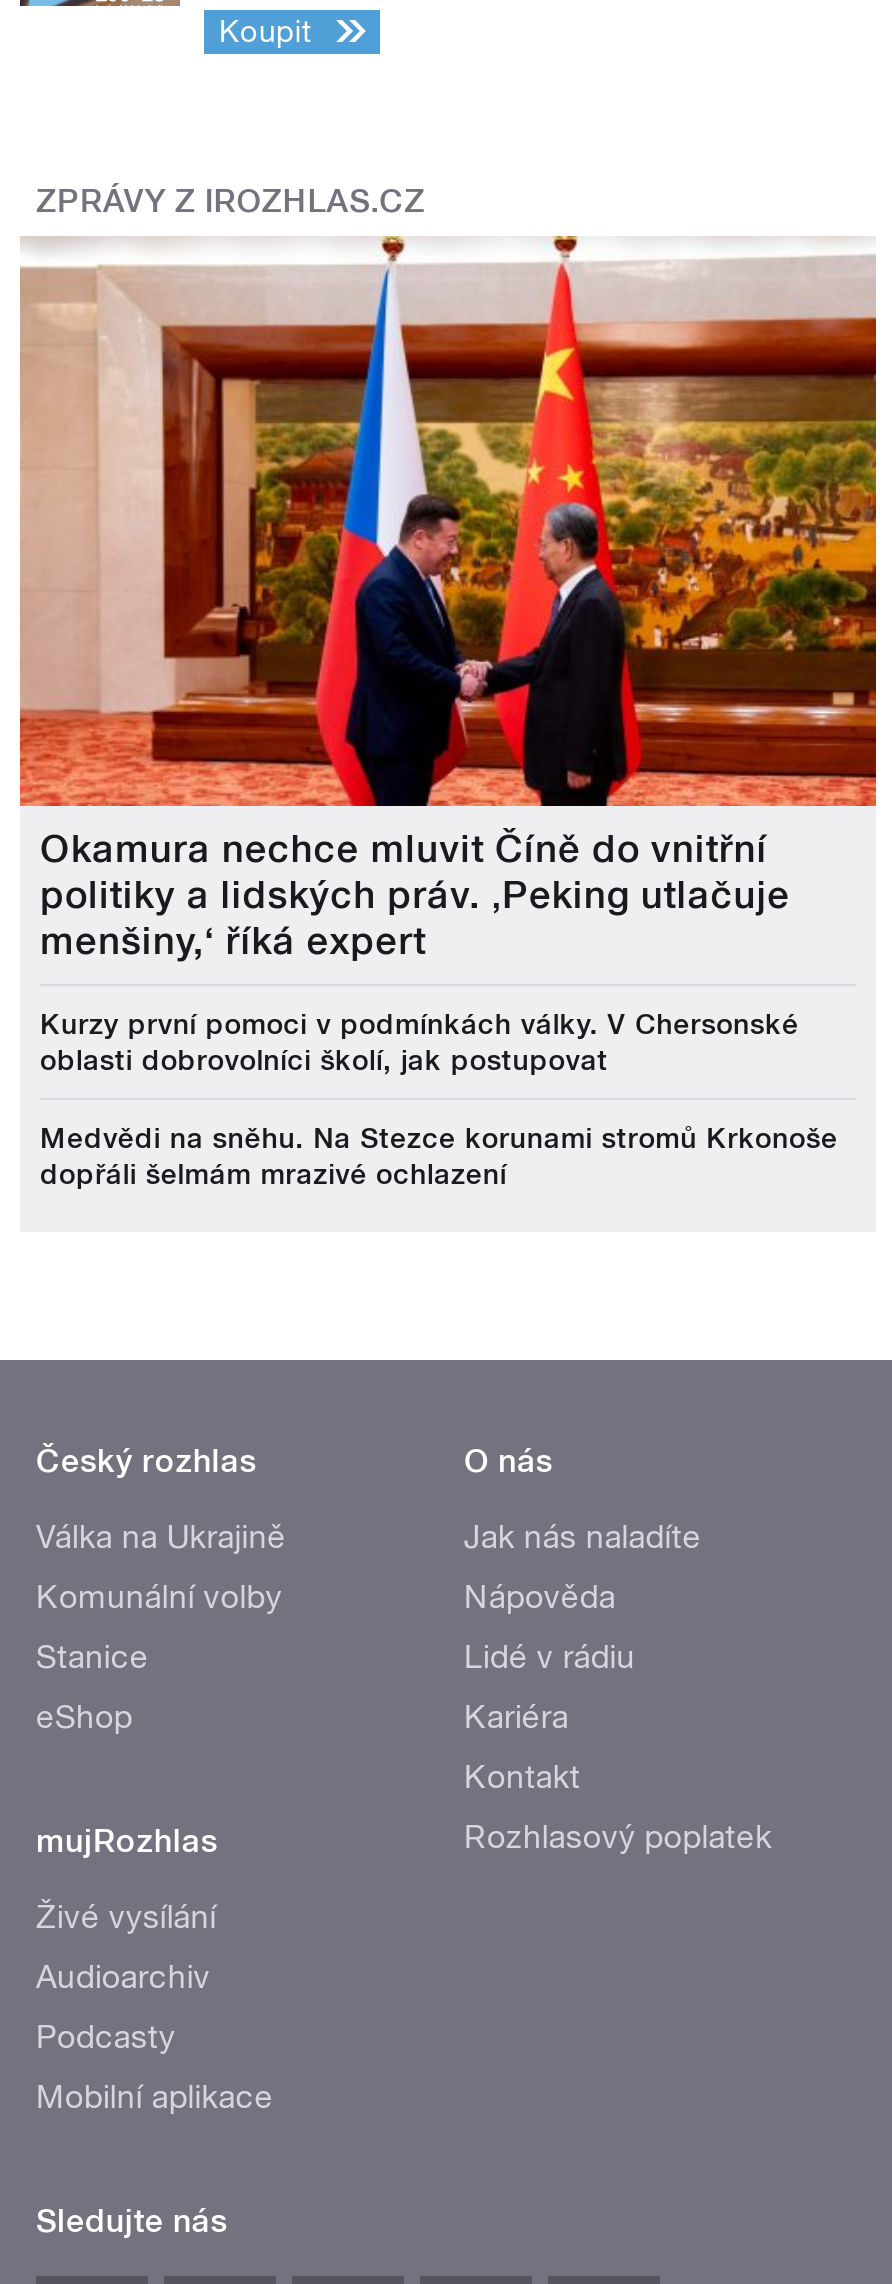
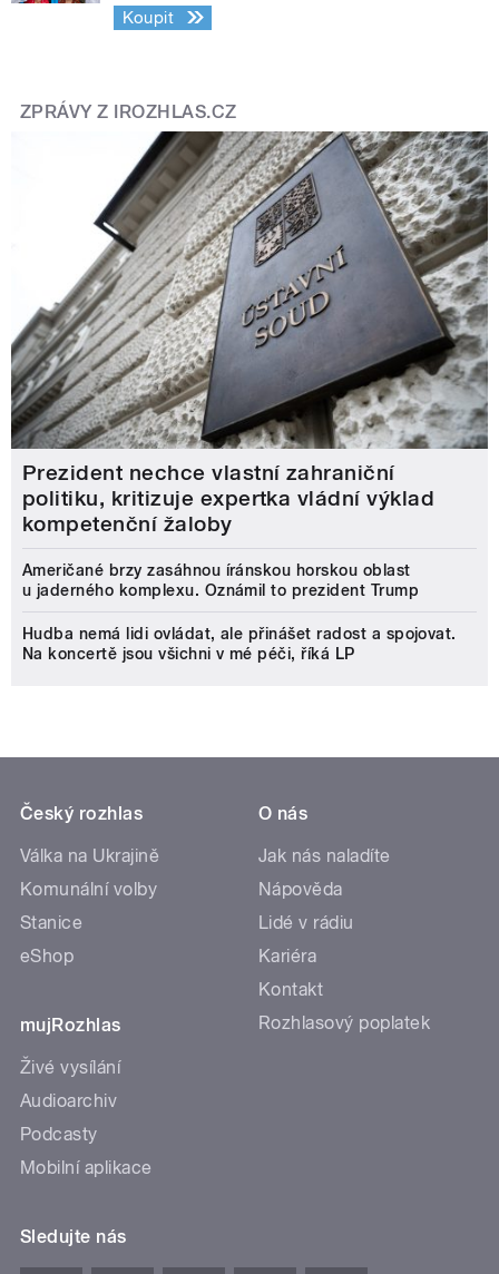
- [image]
- Okamura nechce mluvit Číně do vnitřní
- politiky a lidských práv. ‚Peking utlačuje
- menšiny,‘ říká expert
+ [image]
+ Prezident nechce vlastní zahraniční
+ politiku, kritizuje expertka vládní výklad
+ kompetenční žaloby

- Kurzy první pomoci v podmínkách války. V Chersonské
- oblasti dobrovolníci školí, jak postupovat
+ Američané brzy zasáhnou íránskou horskou oblast
+ u jaderného komplexu. Oznámil to prezident Trump

- Medvědi na sněhu. Na Stezce korunami stromů Krkonoše
- dopřáli šelmám mrazivé ochlazení
+ Hudba nemá lidi ovládat, ale přinášet radost a spojovat.
+ Na koncertě jsou všichni v mé péči, říká LP
